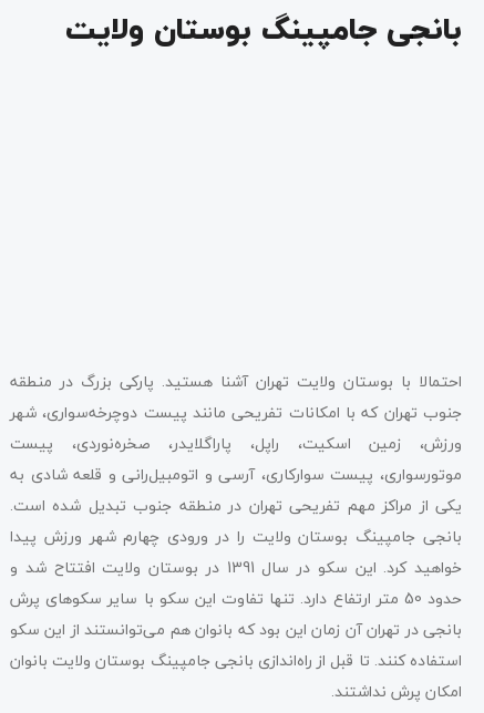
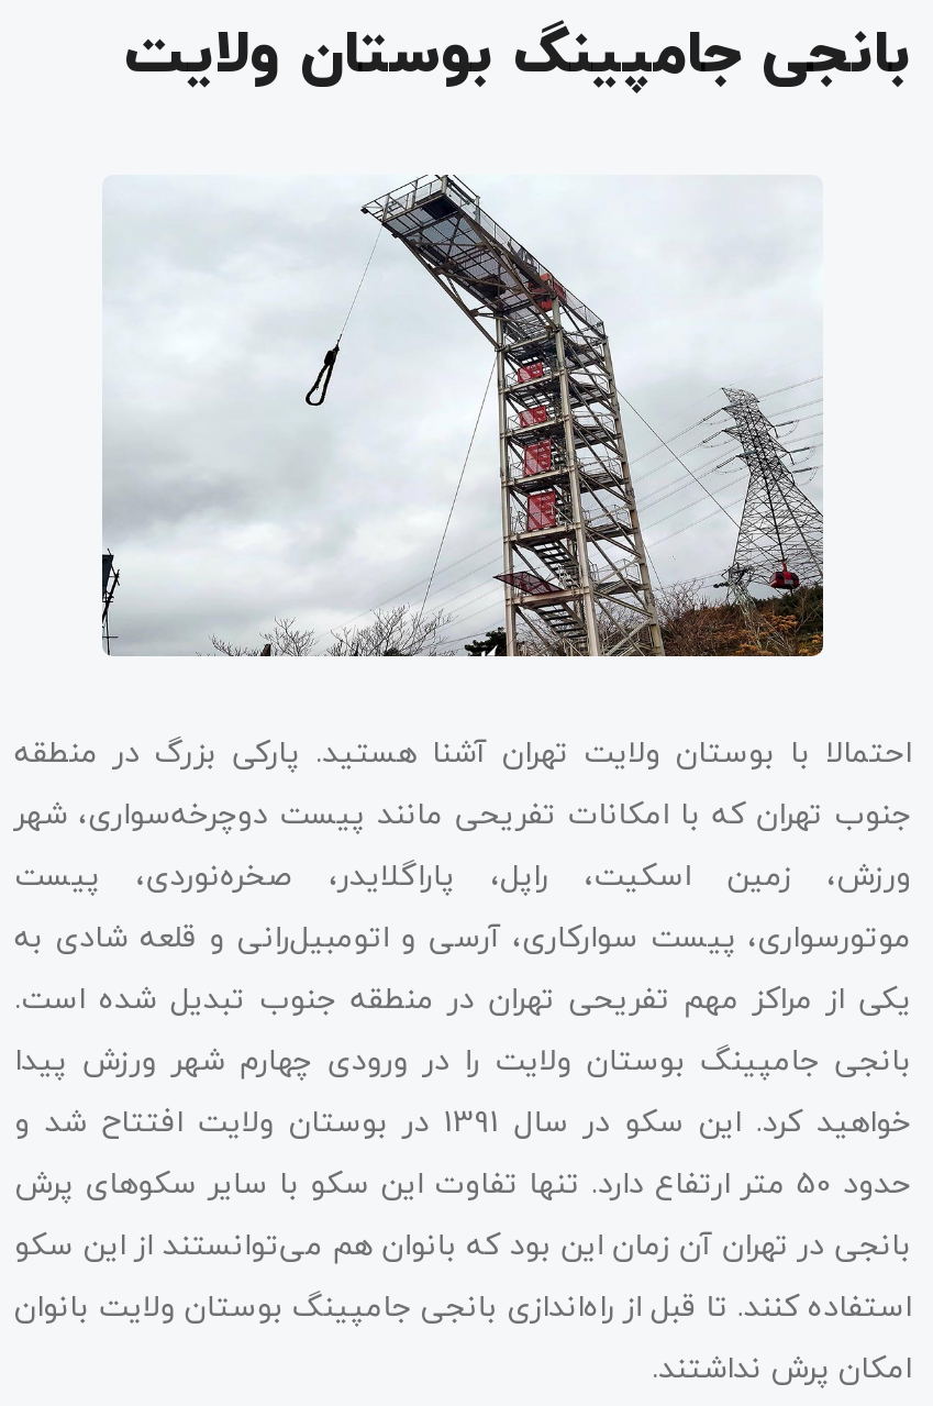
+ [image]
